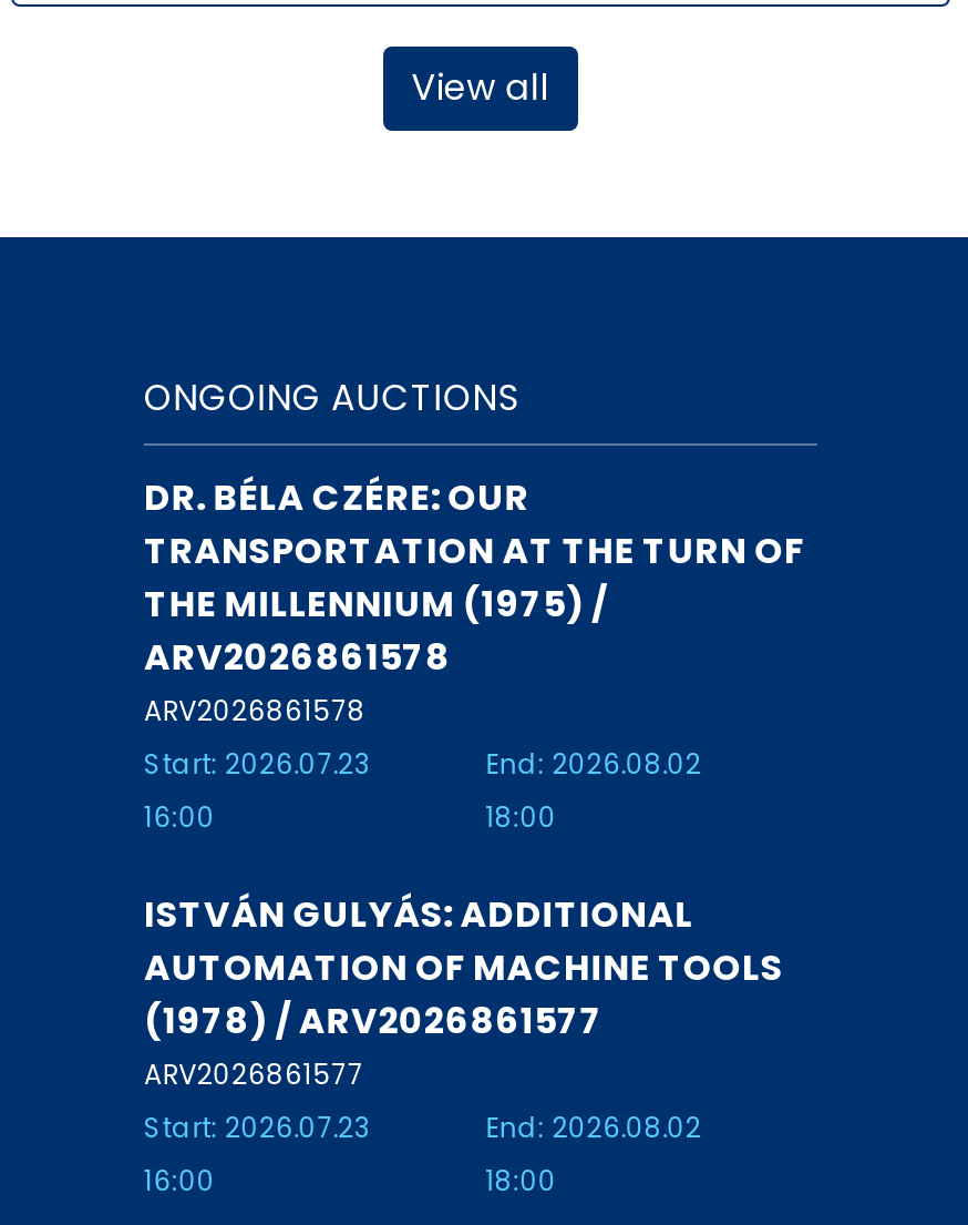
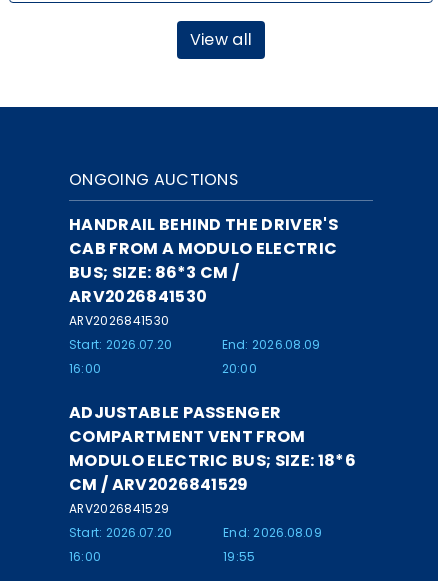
- DR. BÉLA CZÉRE: OUR
- TRANSPORTATION AT THE TURN OF
- THE MILLENNIUM (1975) /
- ARV2026861578
- ARV2026861578
- Start: 2026.07.23
+ HANDRAIL BEHIND THE DRIVER'S
+ CAB FROM A MODULO ELECTRIC
+ BUS; SIZE: 86*3 CM /
+ ARV2026841530
+ ARV2026841530
+ Start: 2026.07.20

- End: 2026.08.02
- 18:00
+ End: 2026.08.09
+ 20:00

- ISTVÁN GULYÁS: ADDITIONAL
- AUTOMATION OF MACHINE TOOLS
- (1978) / ARV2026861577
- ARV2026861577
- Start: 2026.07.23
+ ADJUSTABLE PASSENGER
+ COMPARTMENT VENT FROM
+ MODULO ELECTRIC BUS; SIZE: 18*6
+ CM / ARV2026841529
+ ARV2026841529
+ Start: 2026.07.20

- End: 2026.08.02
- 18:00
+ End: 2026.08.09
+ 19:55
